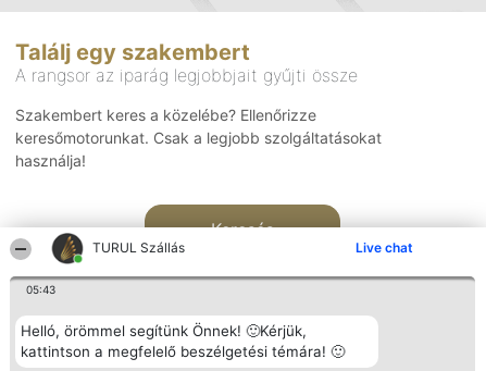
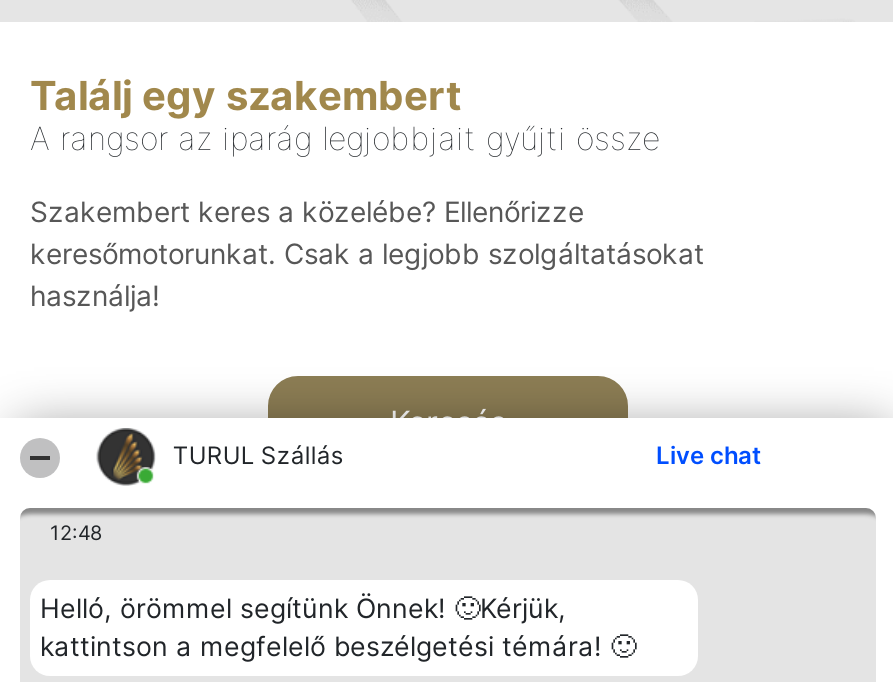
- 05:43
+ 12:48
